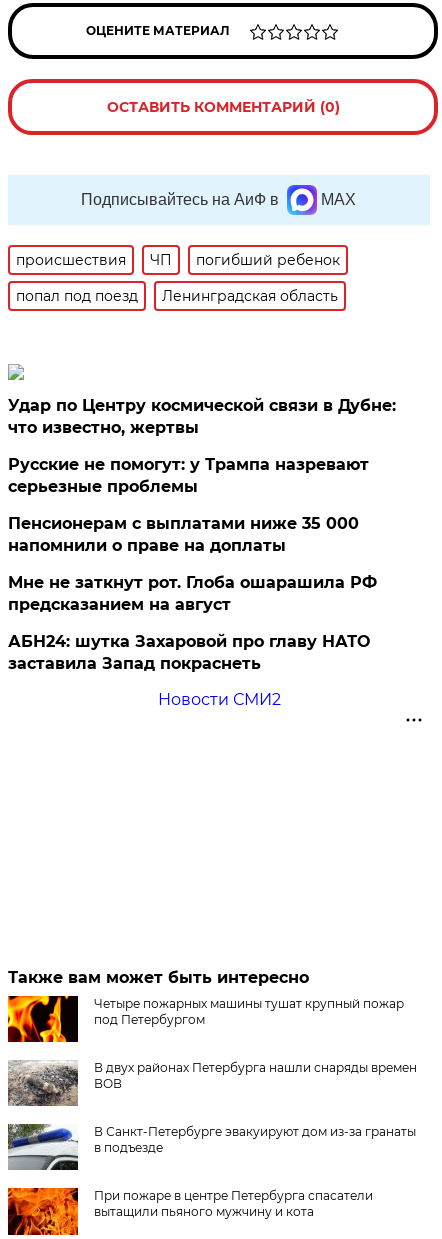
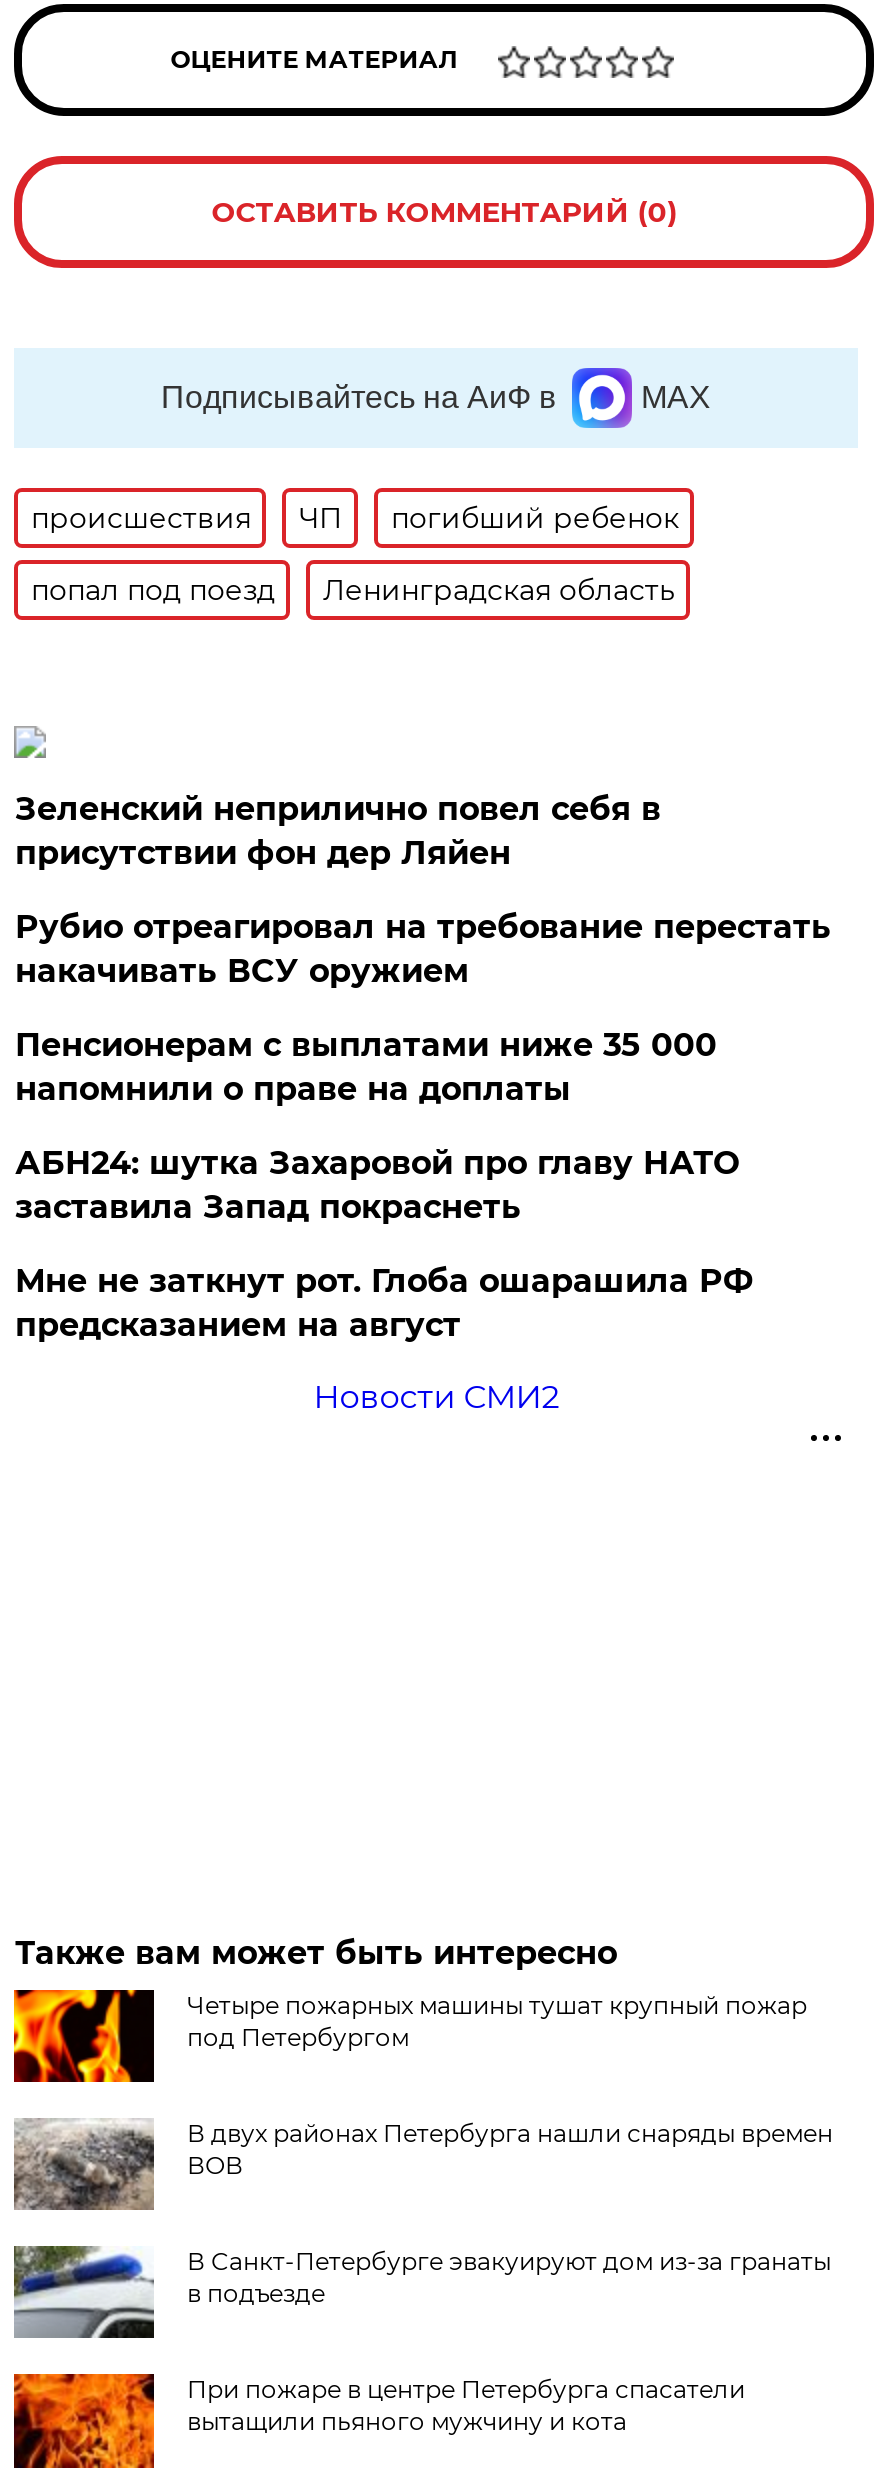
- Удар по Центру космической связи в Дубне:
- что известно, жертвы
+ Зеленский неприлично повел cебя в
+ присутствии фон дер Ляйен

- Русские не помогут: у Трампа назревают
- серьезные проблемы
+ Рубио отреагировал на требование перестать
+ накачивать ВСУ оружием

moved down: Мне не заткнут рот. Глоба ошарашила РФ | предсказанием на август

moved up: АБН24: шутка Захаровой про главу НАТО | заставила Запад покраснеть
